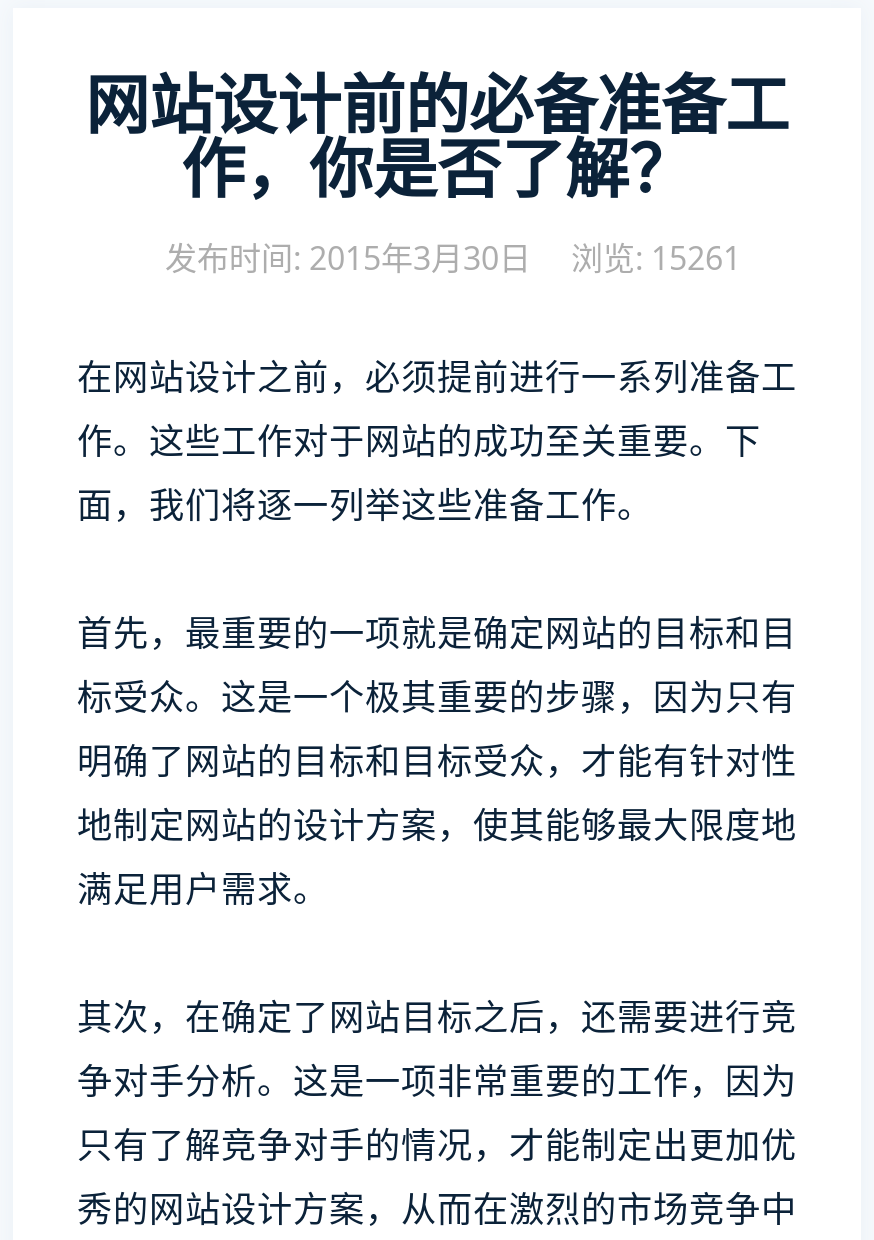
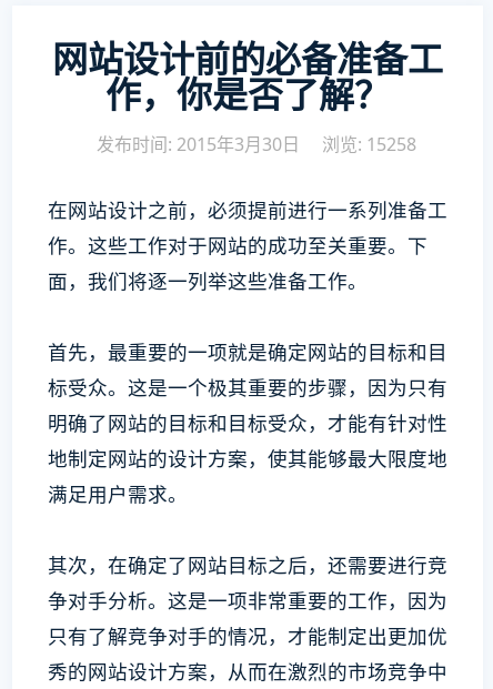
- 发布时间: 2015年3月30日 浏览: 15261
+ 发布时间: 2015年3月30日 浏览: 15258
